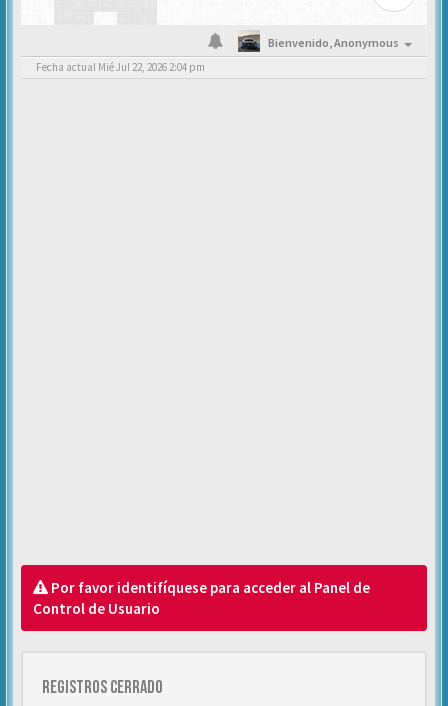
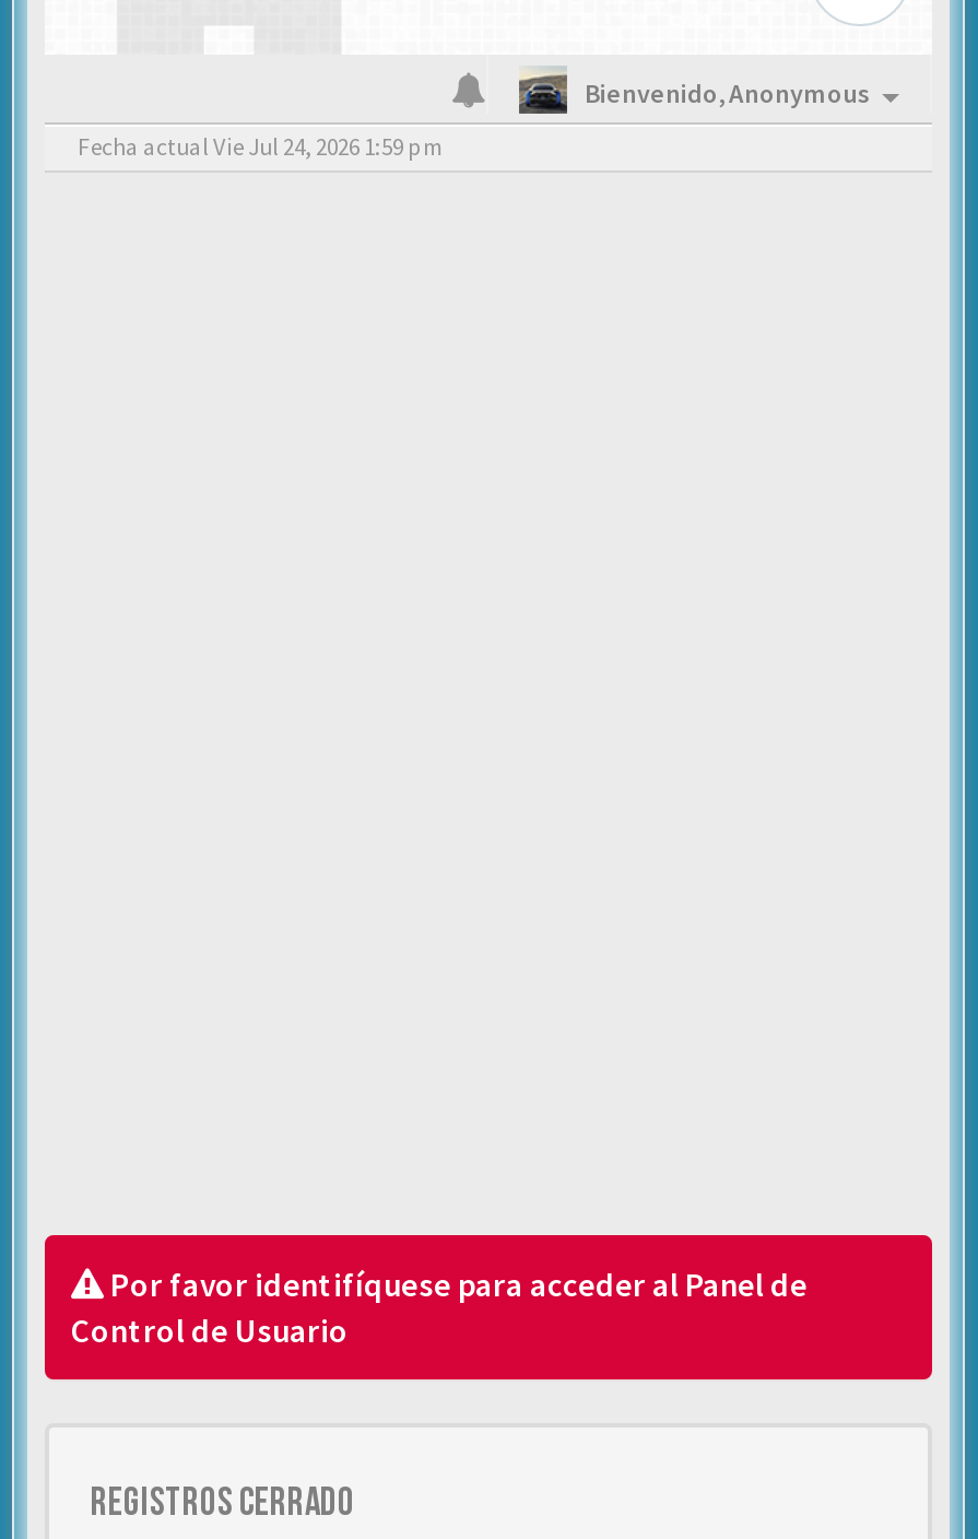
- Fecha actual Mié Jul 22, 2026 2:04 pm
+ Fecha actual Vie Jul 24, 2026 1:59 pm
